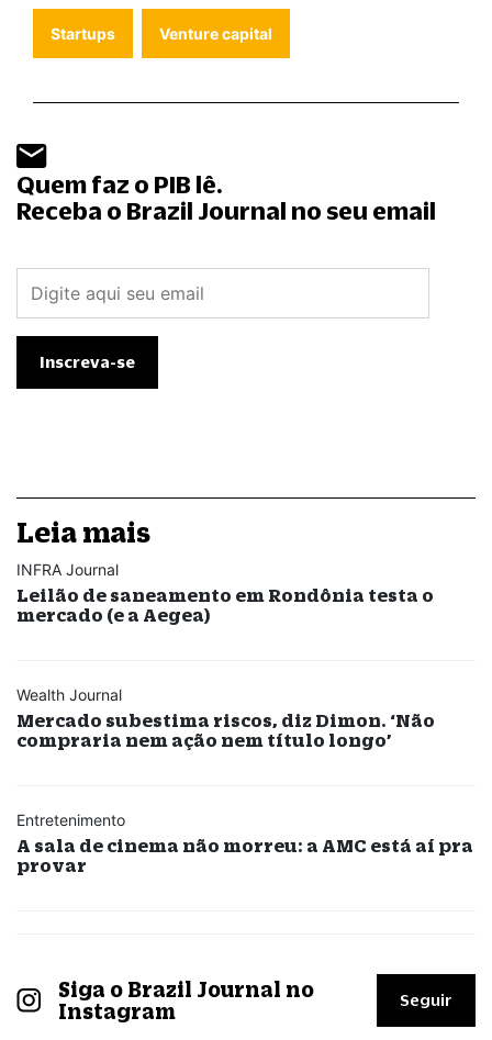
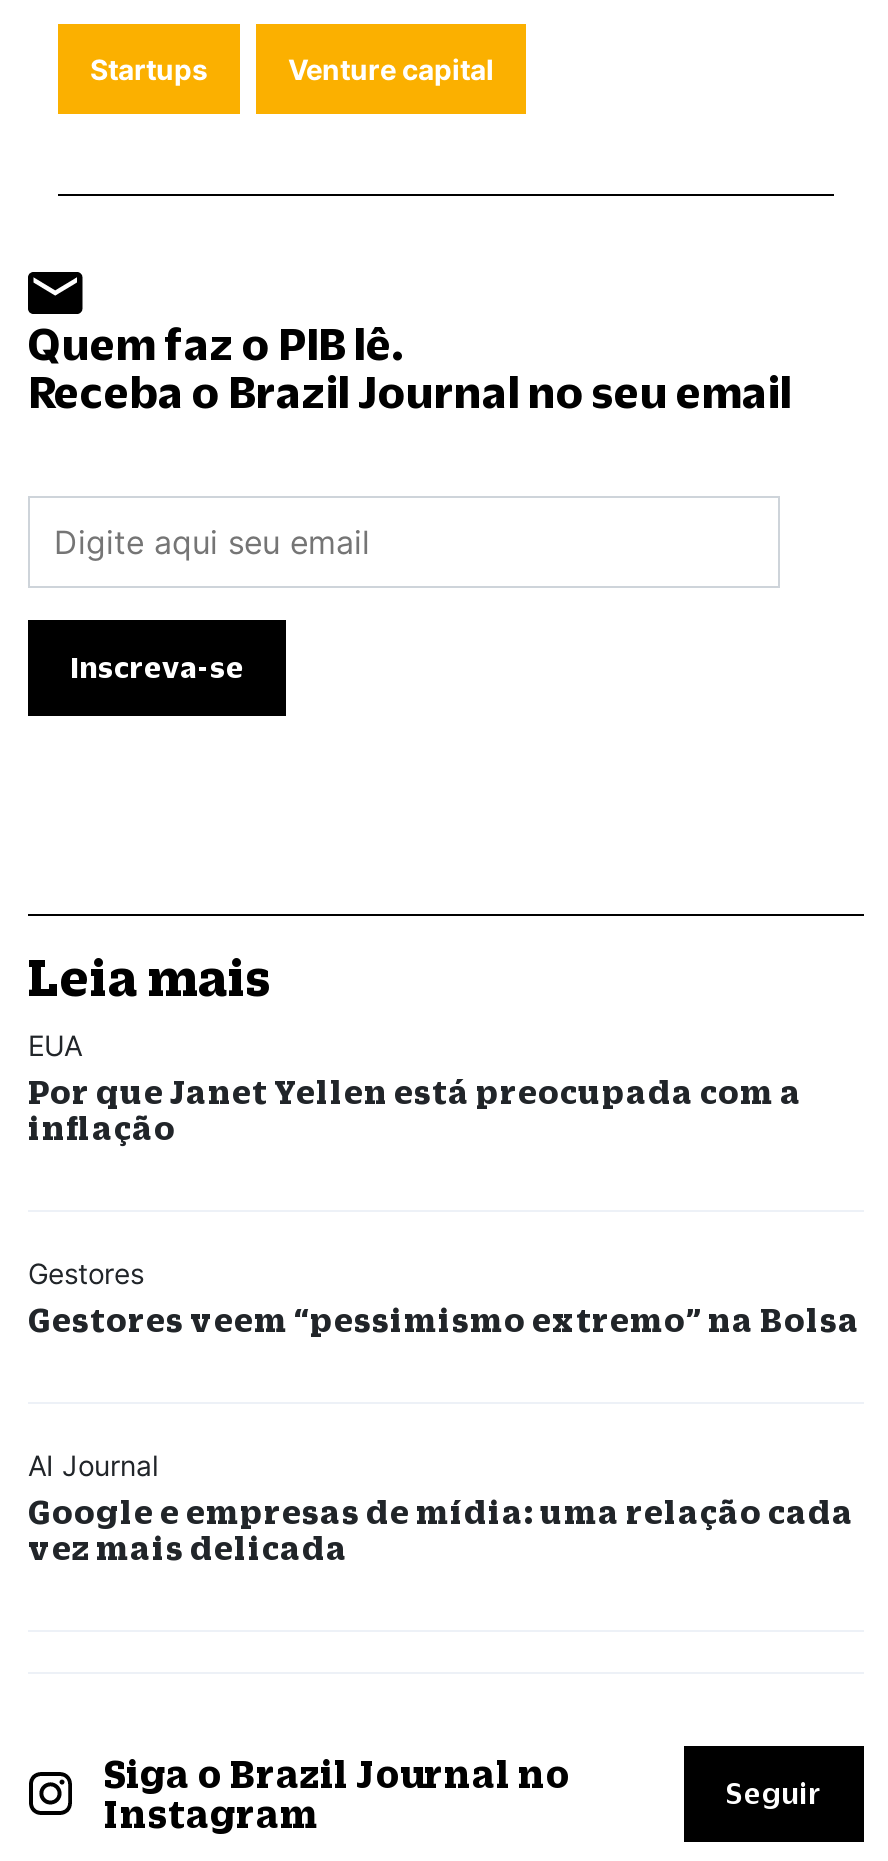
- INFRA Journal
- Leilão de saneamento em Rondônia testa o
- mercado (e a Aegea)
+ EUA
+ Por que Janet Yellen está preocupada com a
+ inflação

- Wealth Journal
- Mercado subestima riscos, diz Dimon. ‘Não
- compraria nem ação nem título longo’
+ Gestores
+ Gestores veem “pessimismo extremo” na Bolsa

- Entretenimento
- A sala de cinema não morreu: a AMC está aí pra
- provar
+ AI Journal
+ Google e empresas de mídia: uma relação cada
+ vez mais delicada
